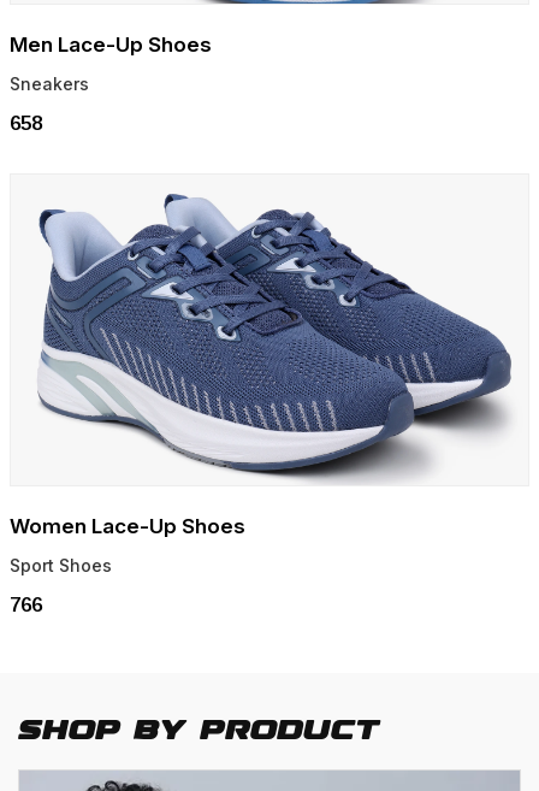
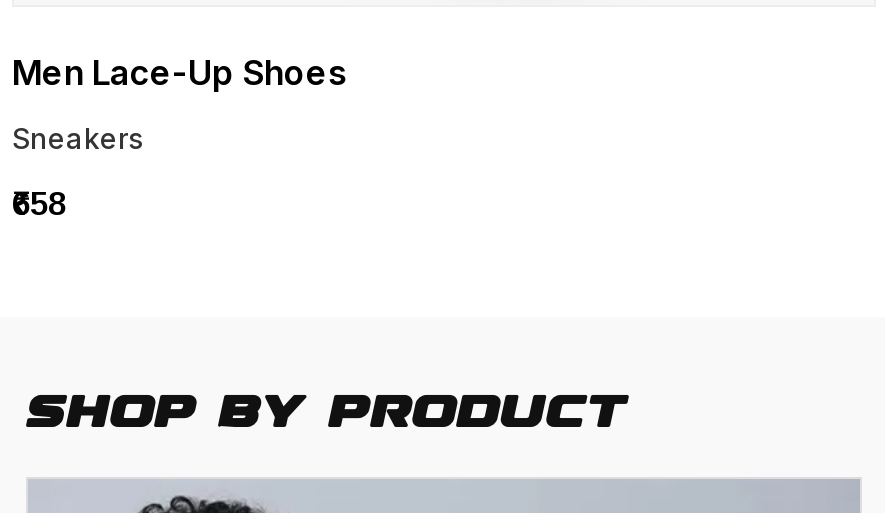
- [image]
- Women Lace-Up Shoes
- Sport Shoes
- ₹766
